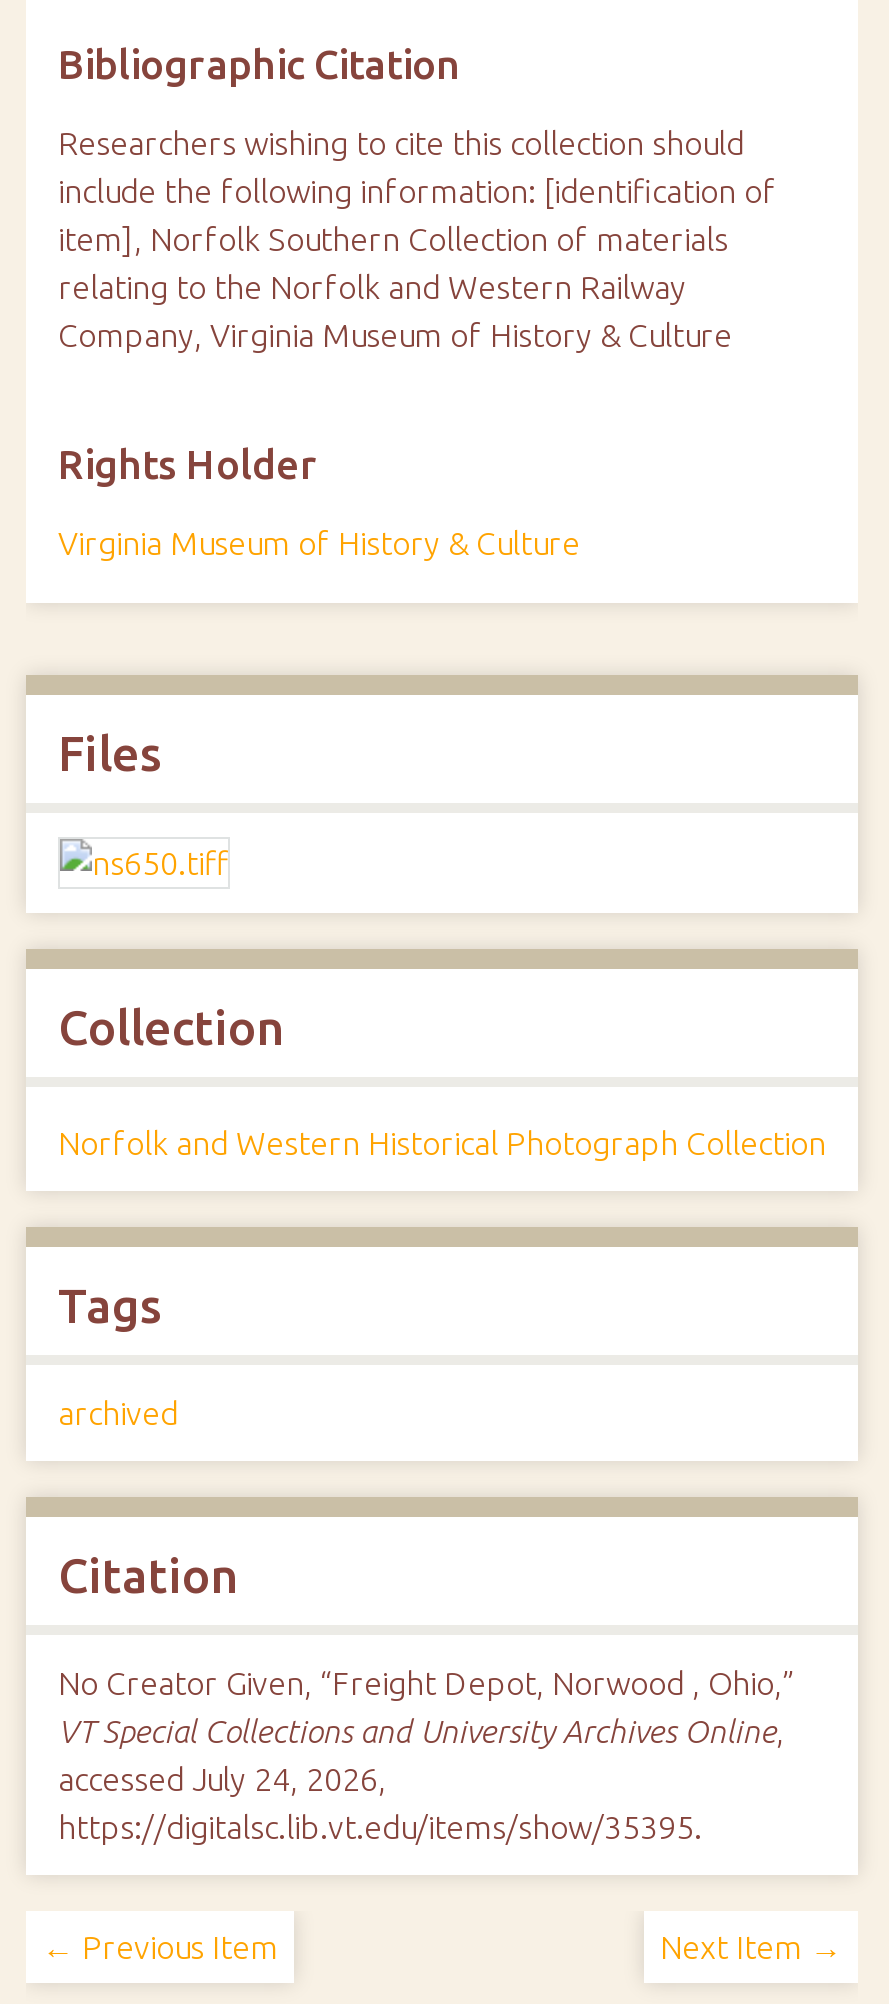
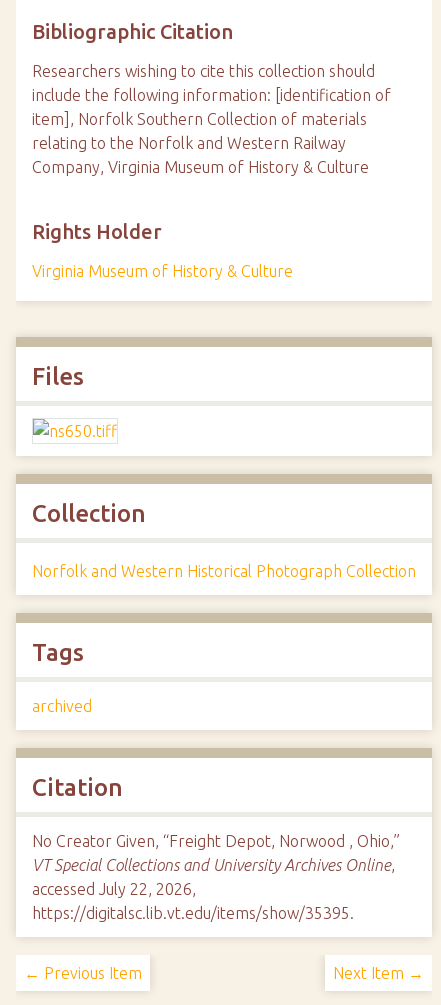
- accessed July 24, 2026,
+ accessed July 22, 2026,
